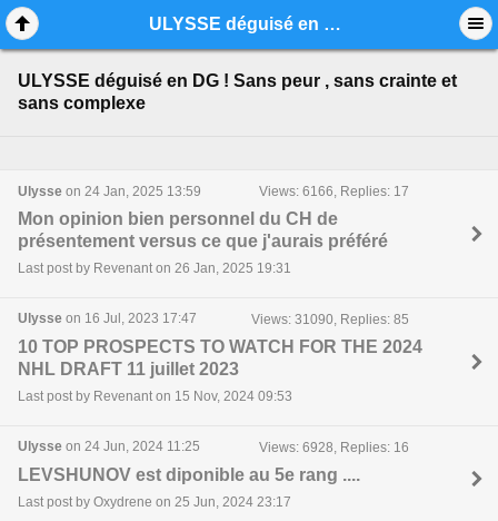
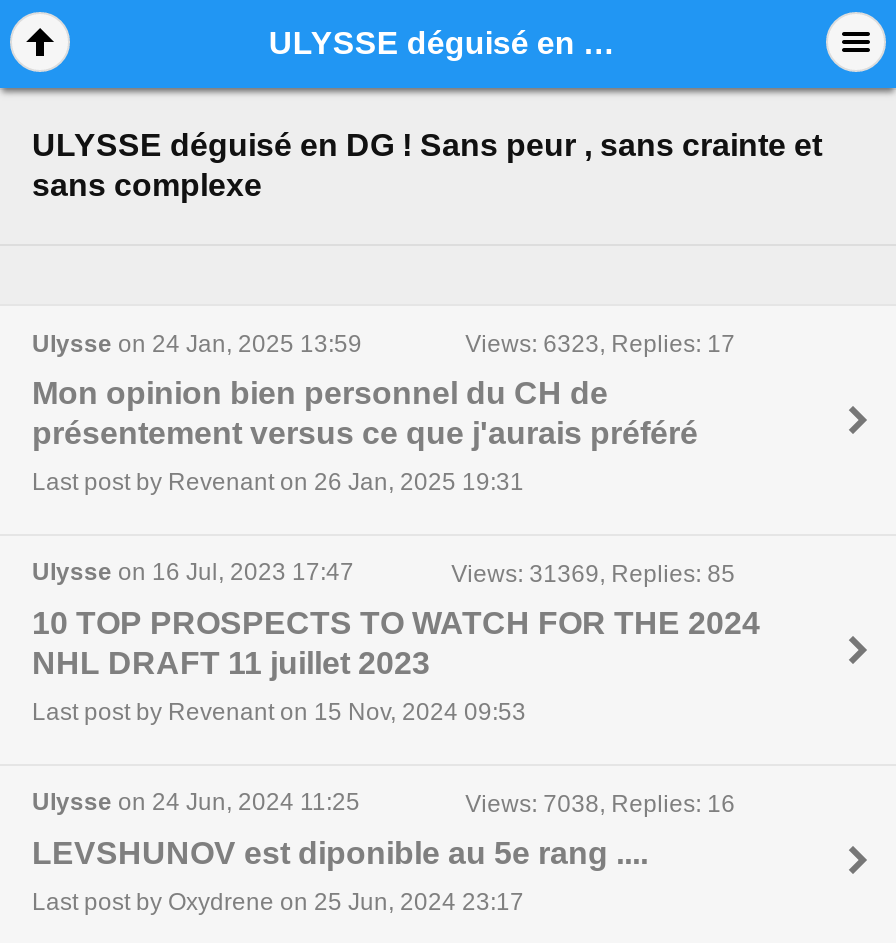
- Views: 6166, Replies: 17
+ Views: 6323, Replies: 17

- Views: 31090, Replies: 85
+ Views: 31369, Replies: 85

- Views: 6928, Replies: 16
+ Views: 7038, Replies: 16
